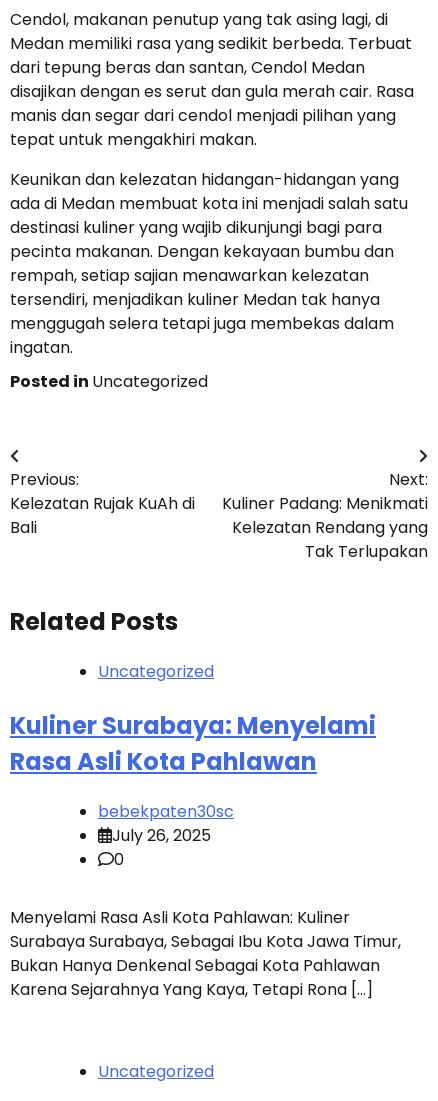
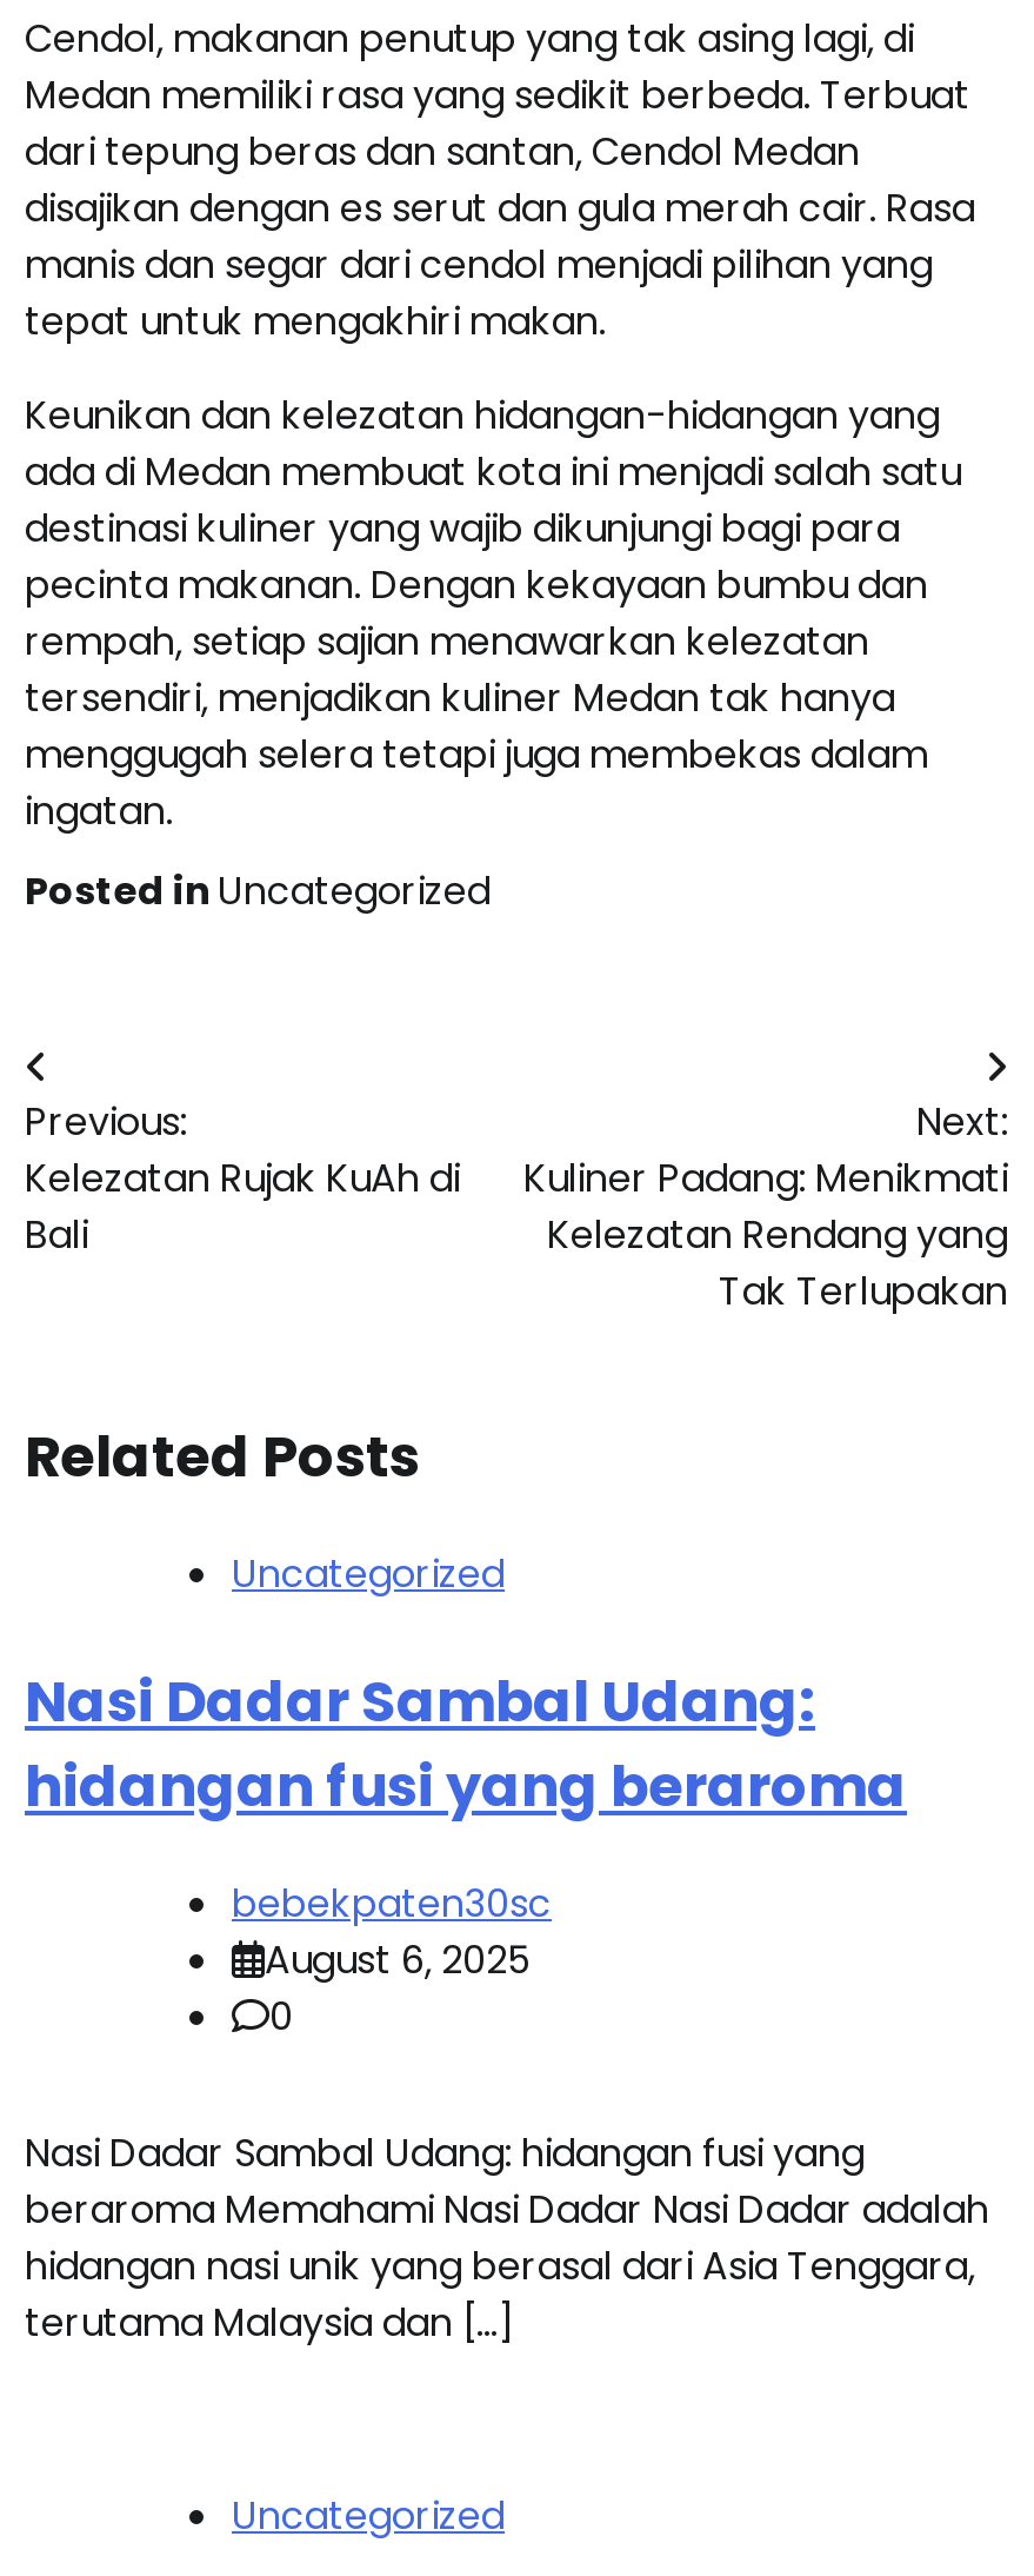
- Kuliner Surabaya: Menyelami
- Rasa Asli Kota Pahlawan
+ Nasi Dadar Sambal Udang:
+ hidangan fusi yang beraroma

- July 26, 2025
+ August 6, 2025

- Menyelami Rasa Asli Kota Pahlawan: Kuliner
- Surabaya Surabaya, Sebagai Ibu Kota Jawa Timur,
- Bukan Hanya Denkenal Sebagai Kota Pahlawan
- Karena Sejarahnya Yang Kaya, Tetapi Rona […]
+ Nasi Dadar Sambal Udang: hidangan fusi yang
+ beraroma Memahami Nasi Dadar Nasi Dadar adalah
+ hidangan nasi unik yang berasal dari Asia Tenggara,
+ terutama Malaysia dan […]
